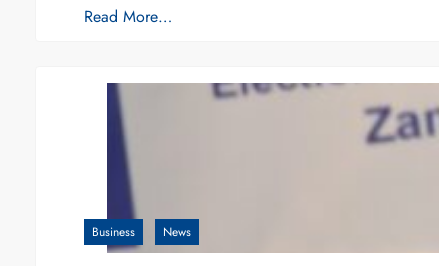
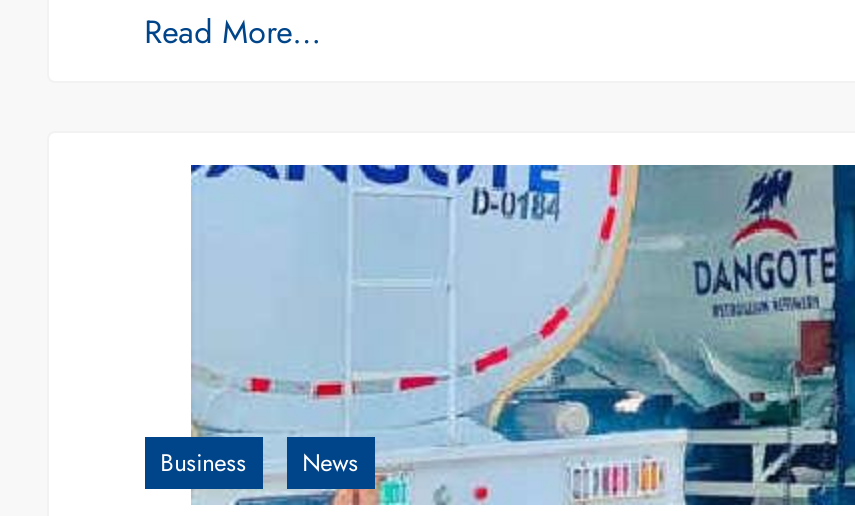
- [image]
+ [image]
